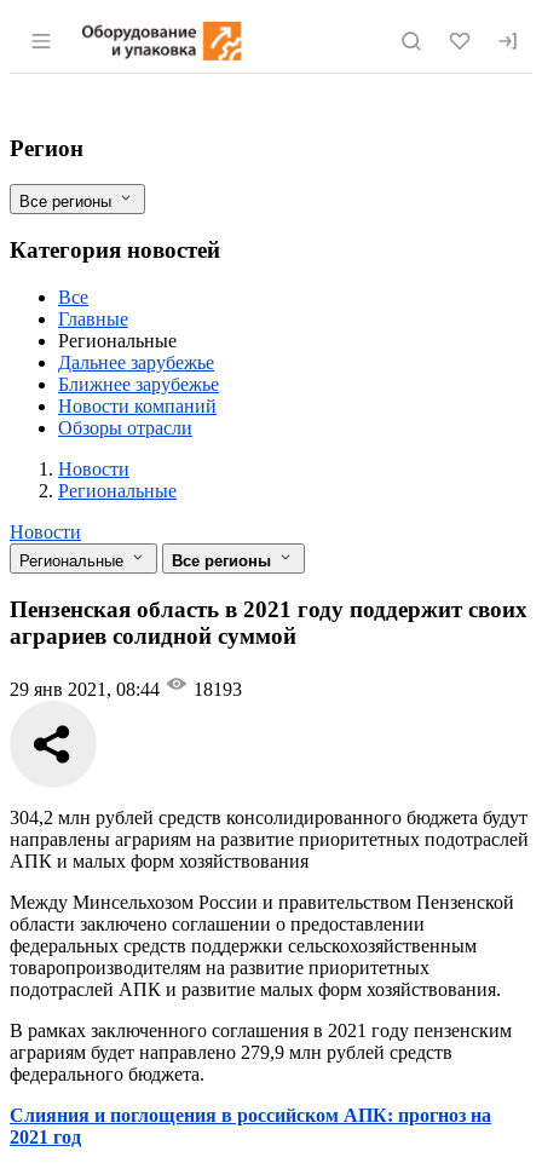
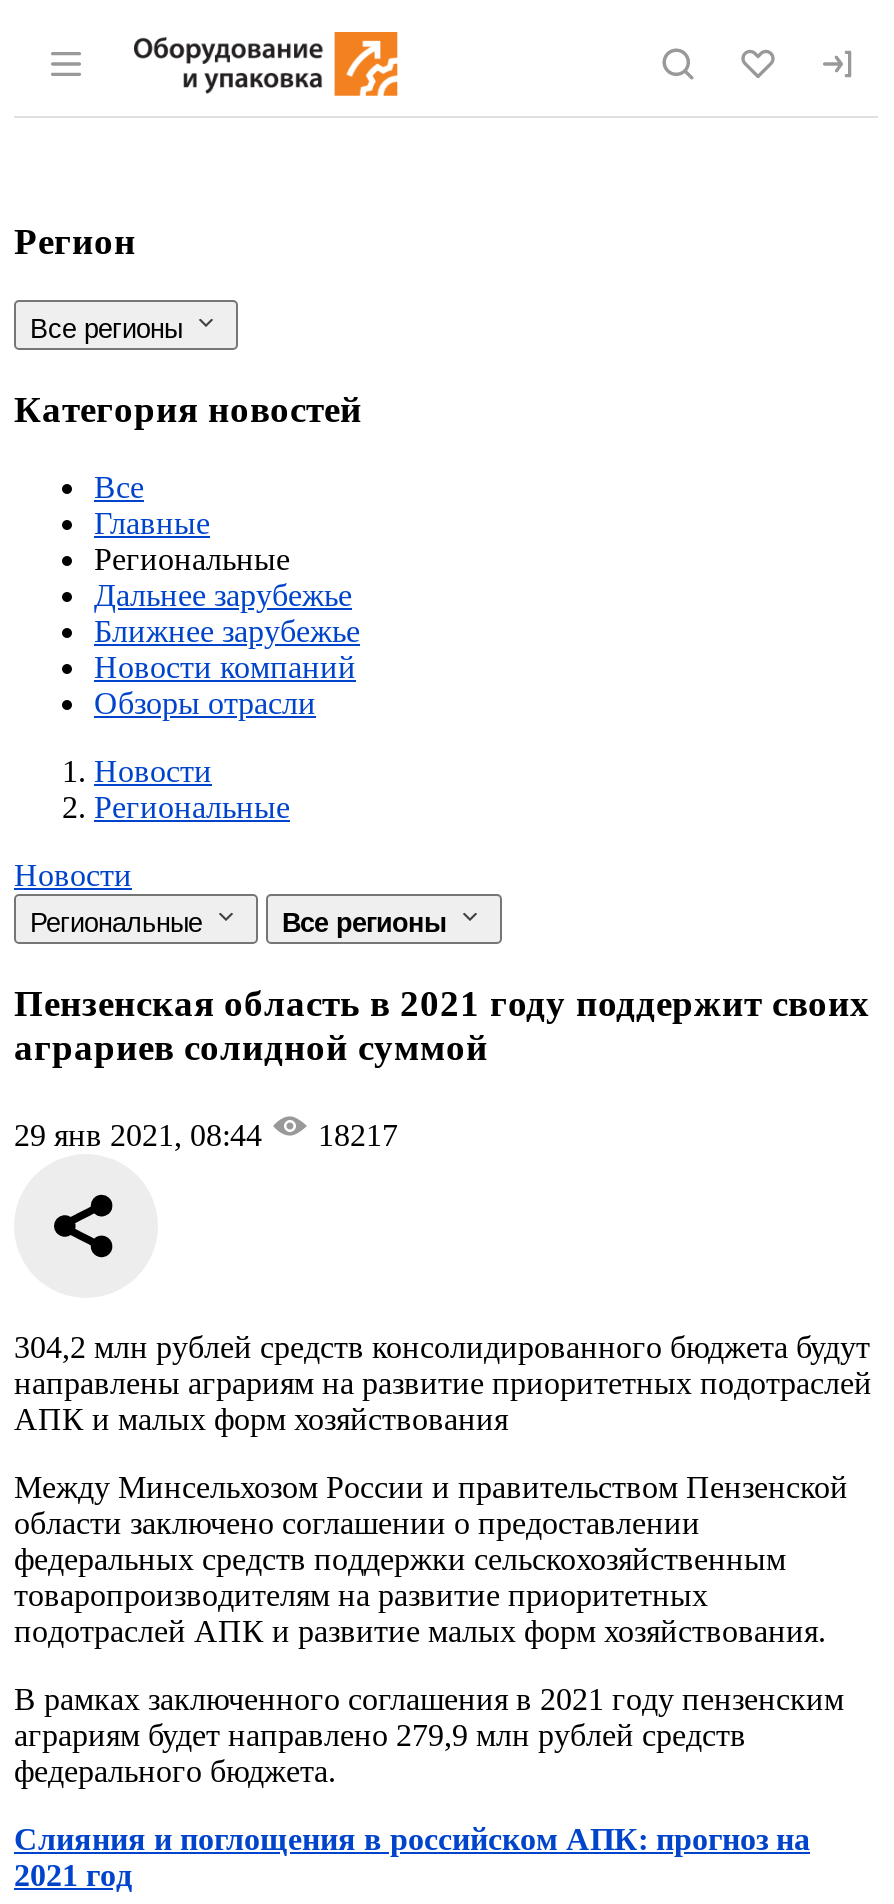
- 29 янв 2021, 08:44 18193
+ 29 янв 2021, 08:44 18217
